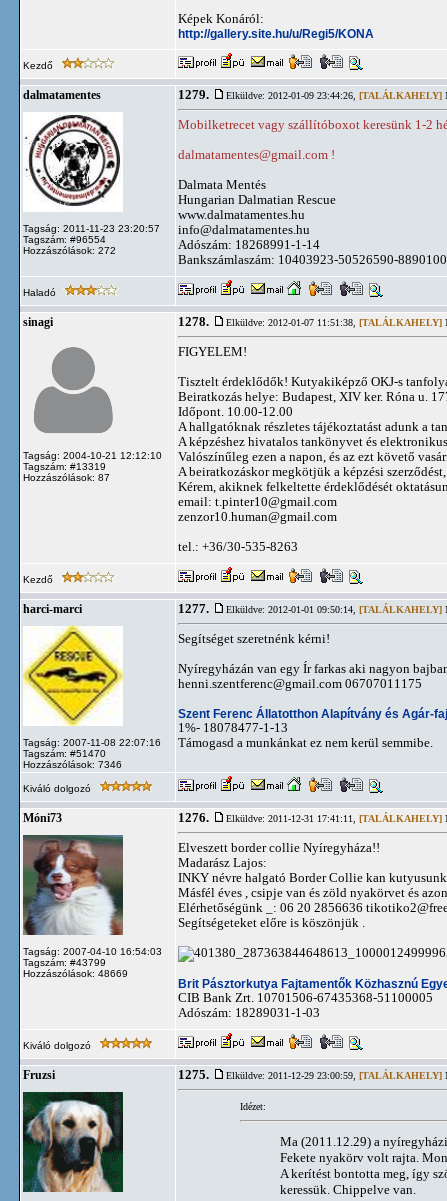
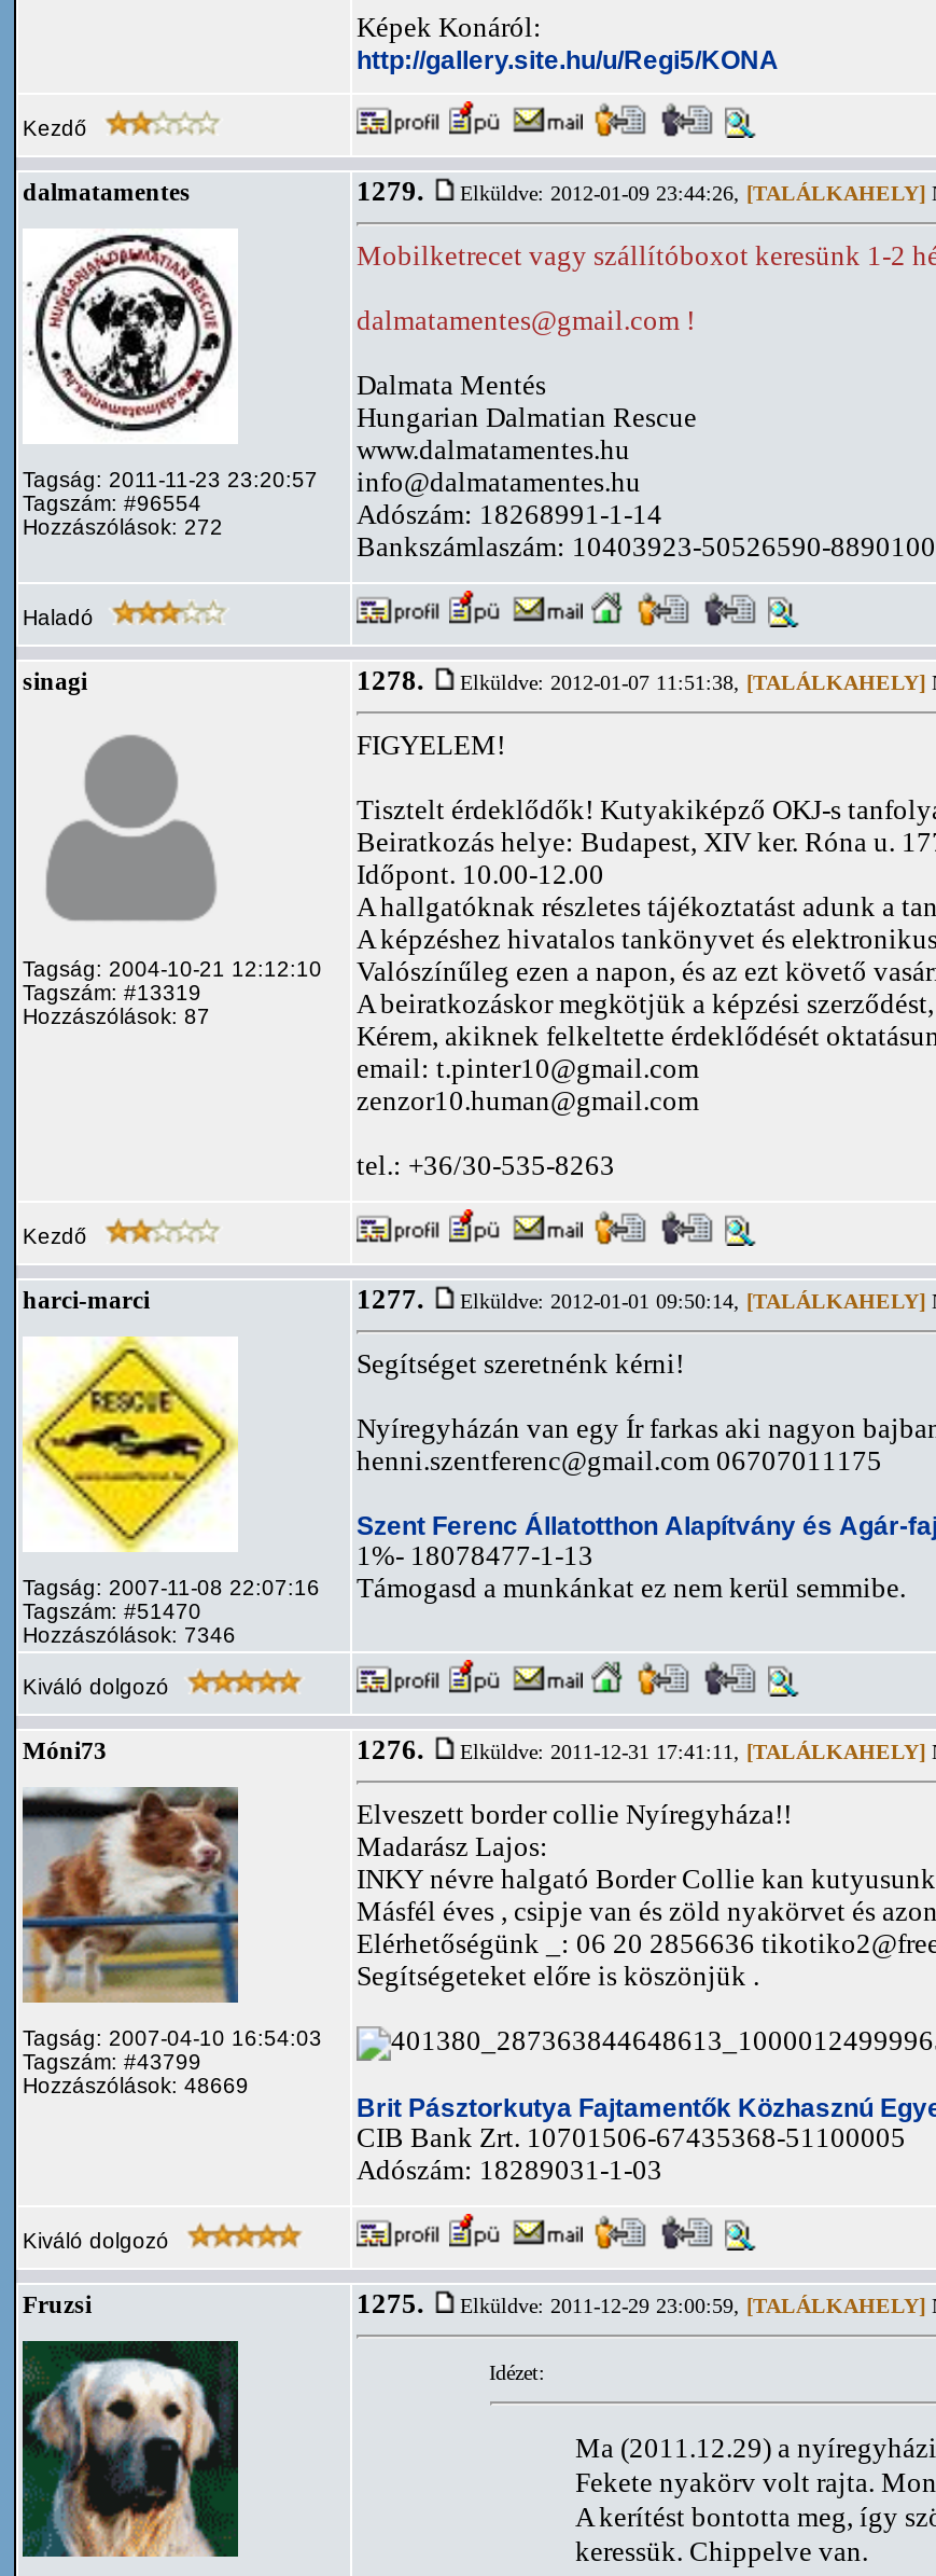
- [image]
+ [image]
